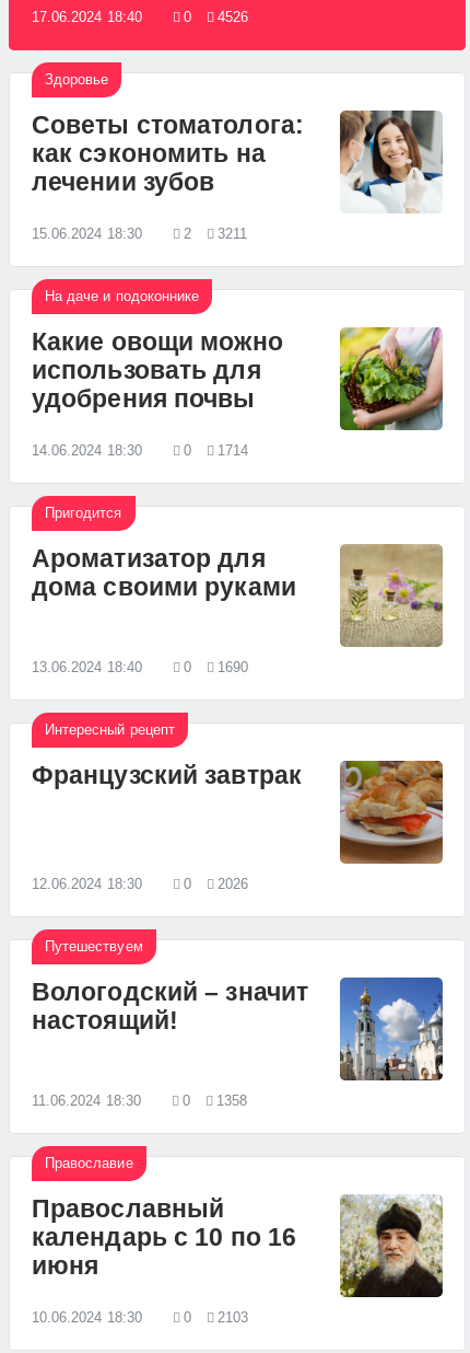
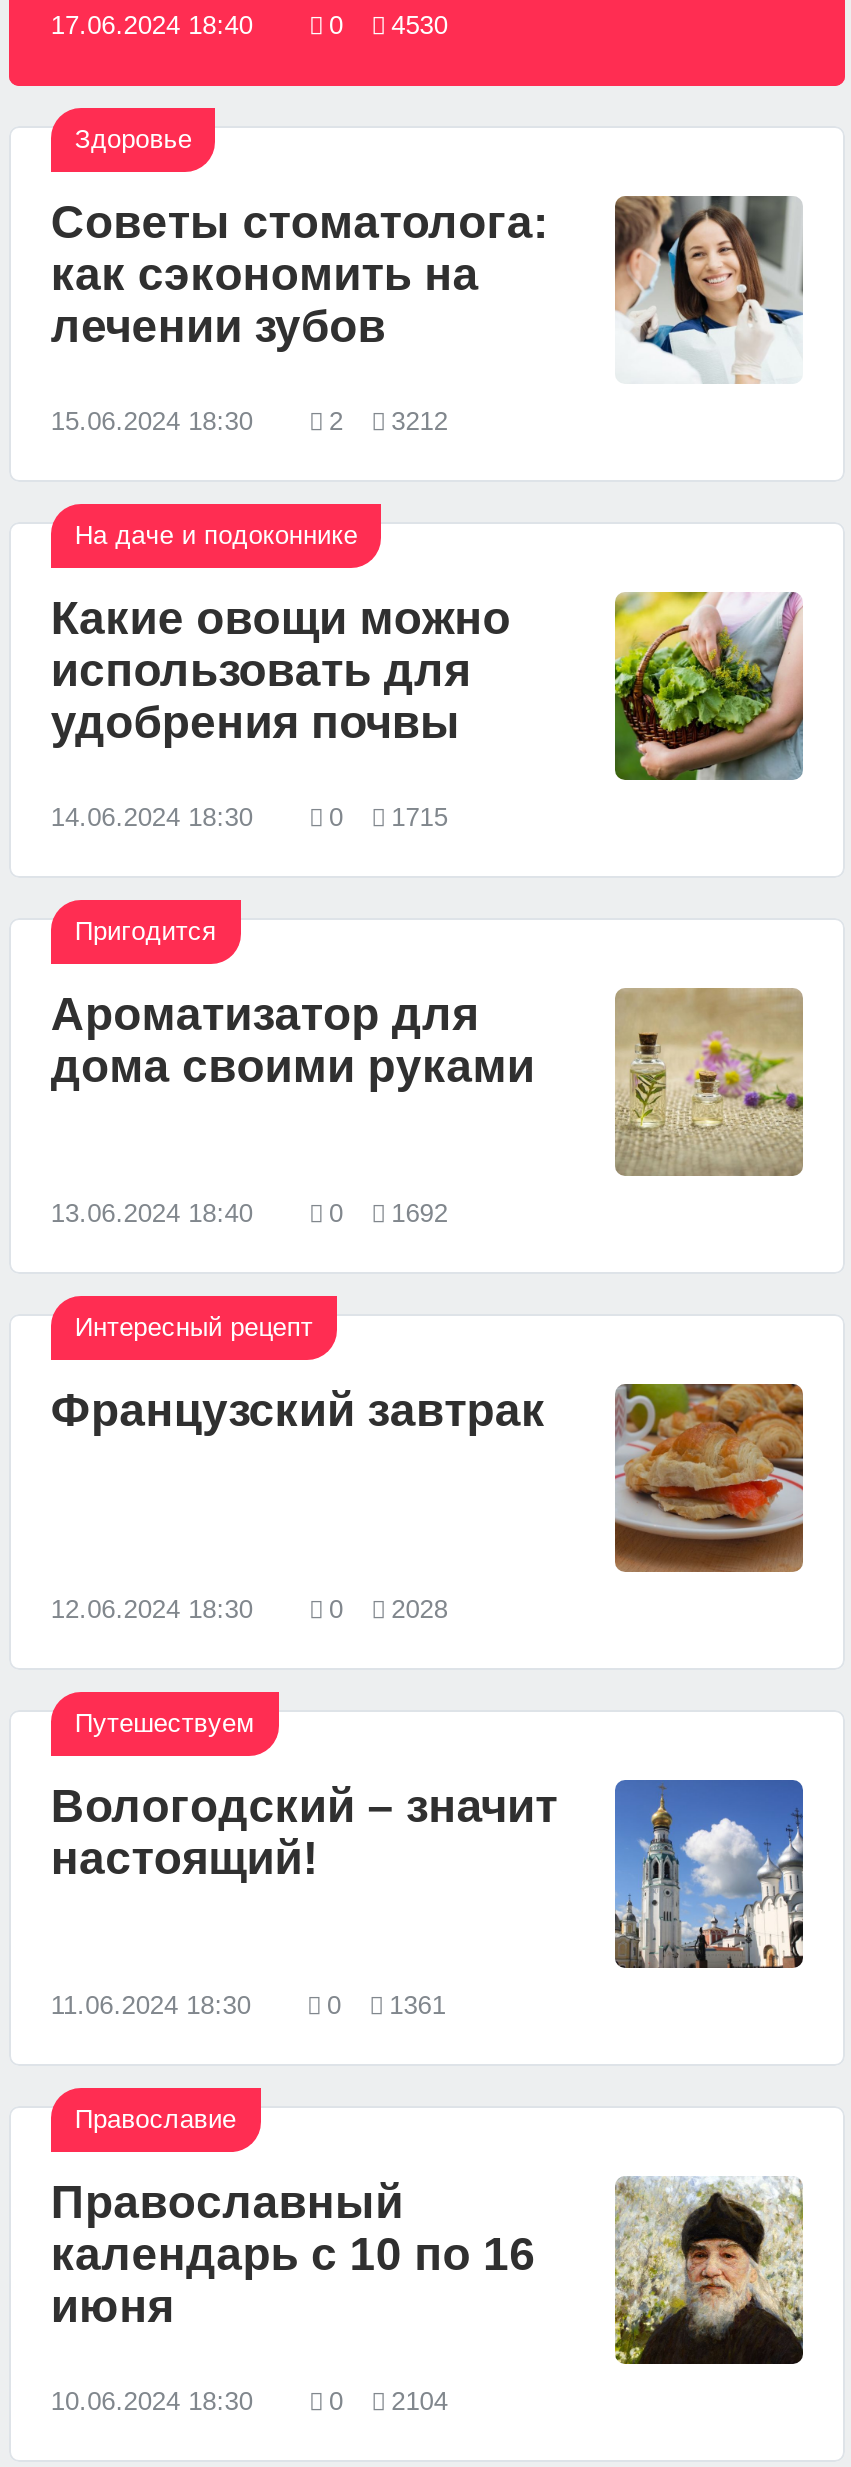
- 0 4526
+ 0 4530

- 2 3211
+ 2 3212

- 0 1714
+ 0 1715

- 0 1690
+ 0 1692

- 0 2026
+ 0 2028

- 0 1358
+ 0 1361

- 0 2103
+ 0 2104
